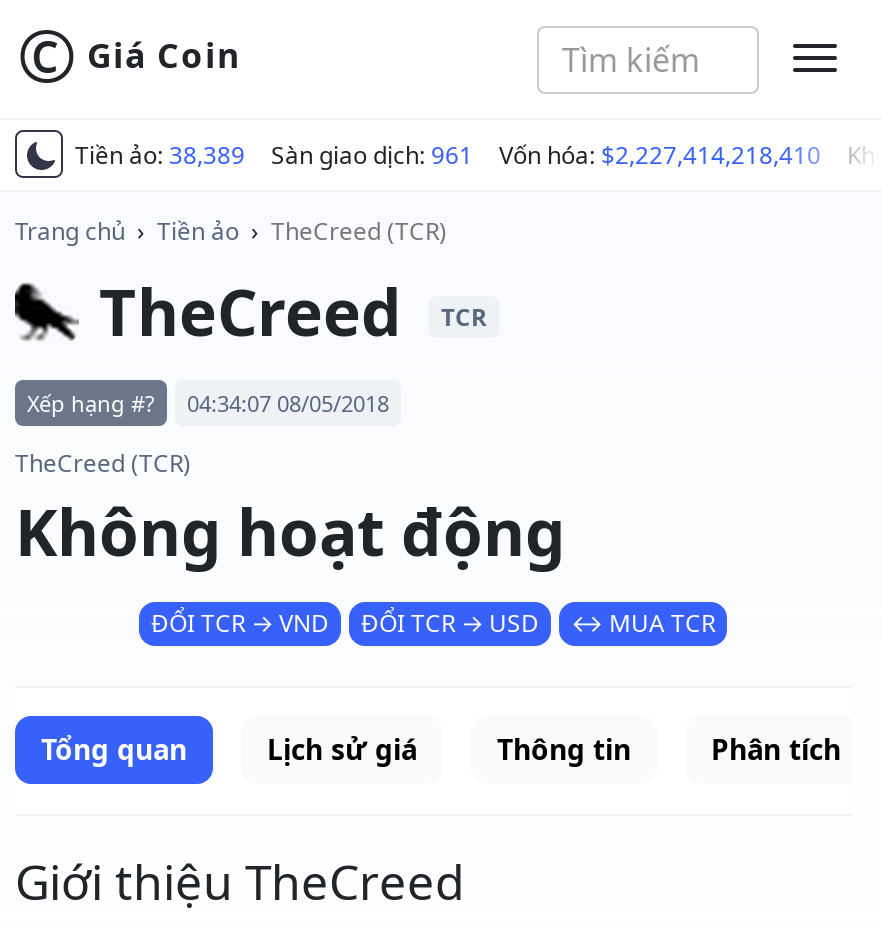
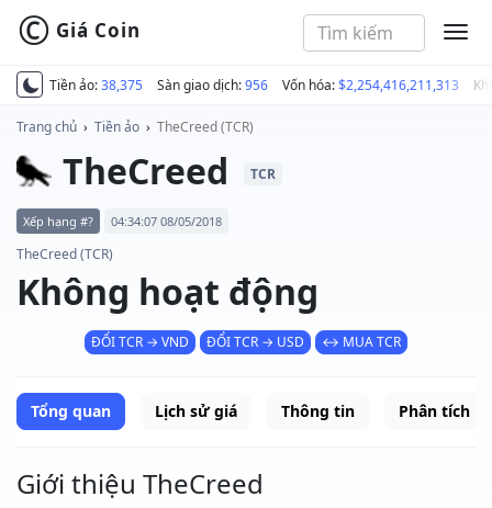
- Tiền ảo: 38,389
+ Tiền ảo: 38,375

- Sàn giao dịch: 961
+ Sàn giao dịch: 956

- Vốn hóa: $2,227,414,218,410
+ Vốn hóa: $2,254,416,211,313
